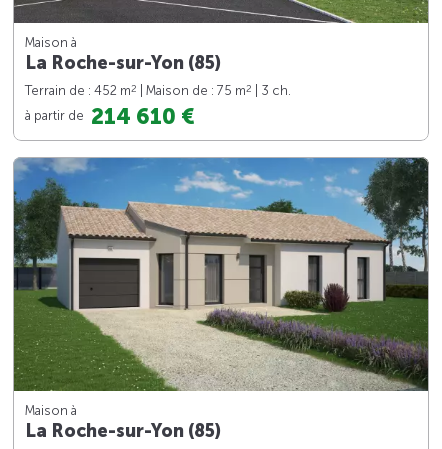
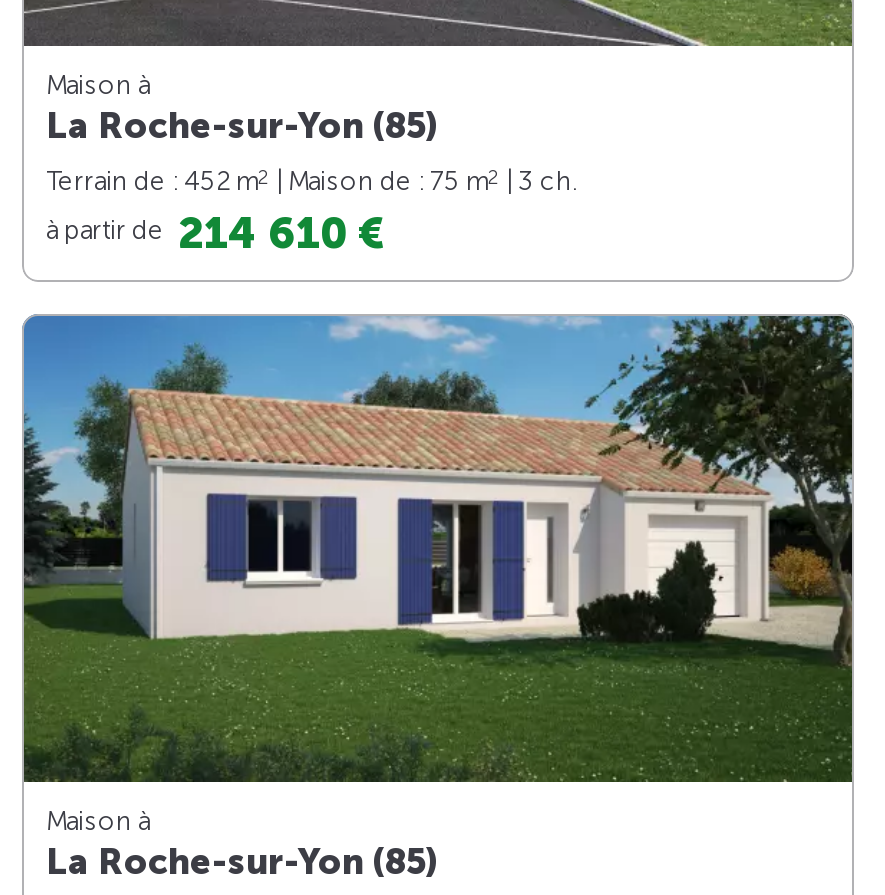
- [image]
+ [image]
